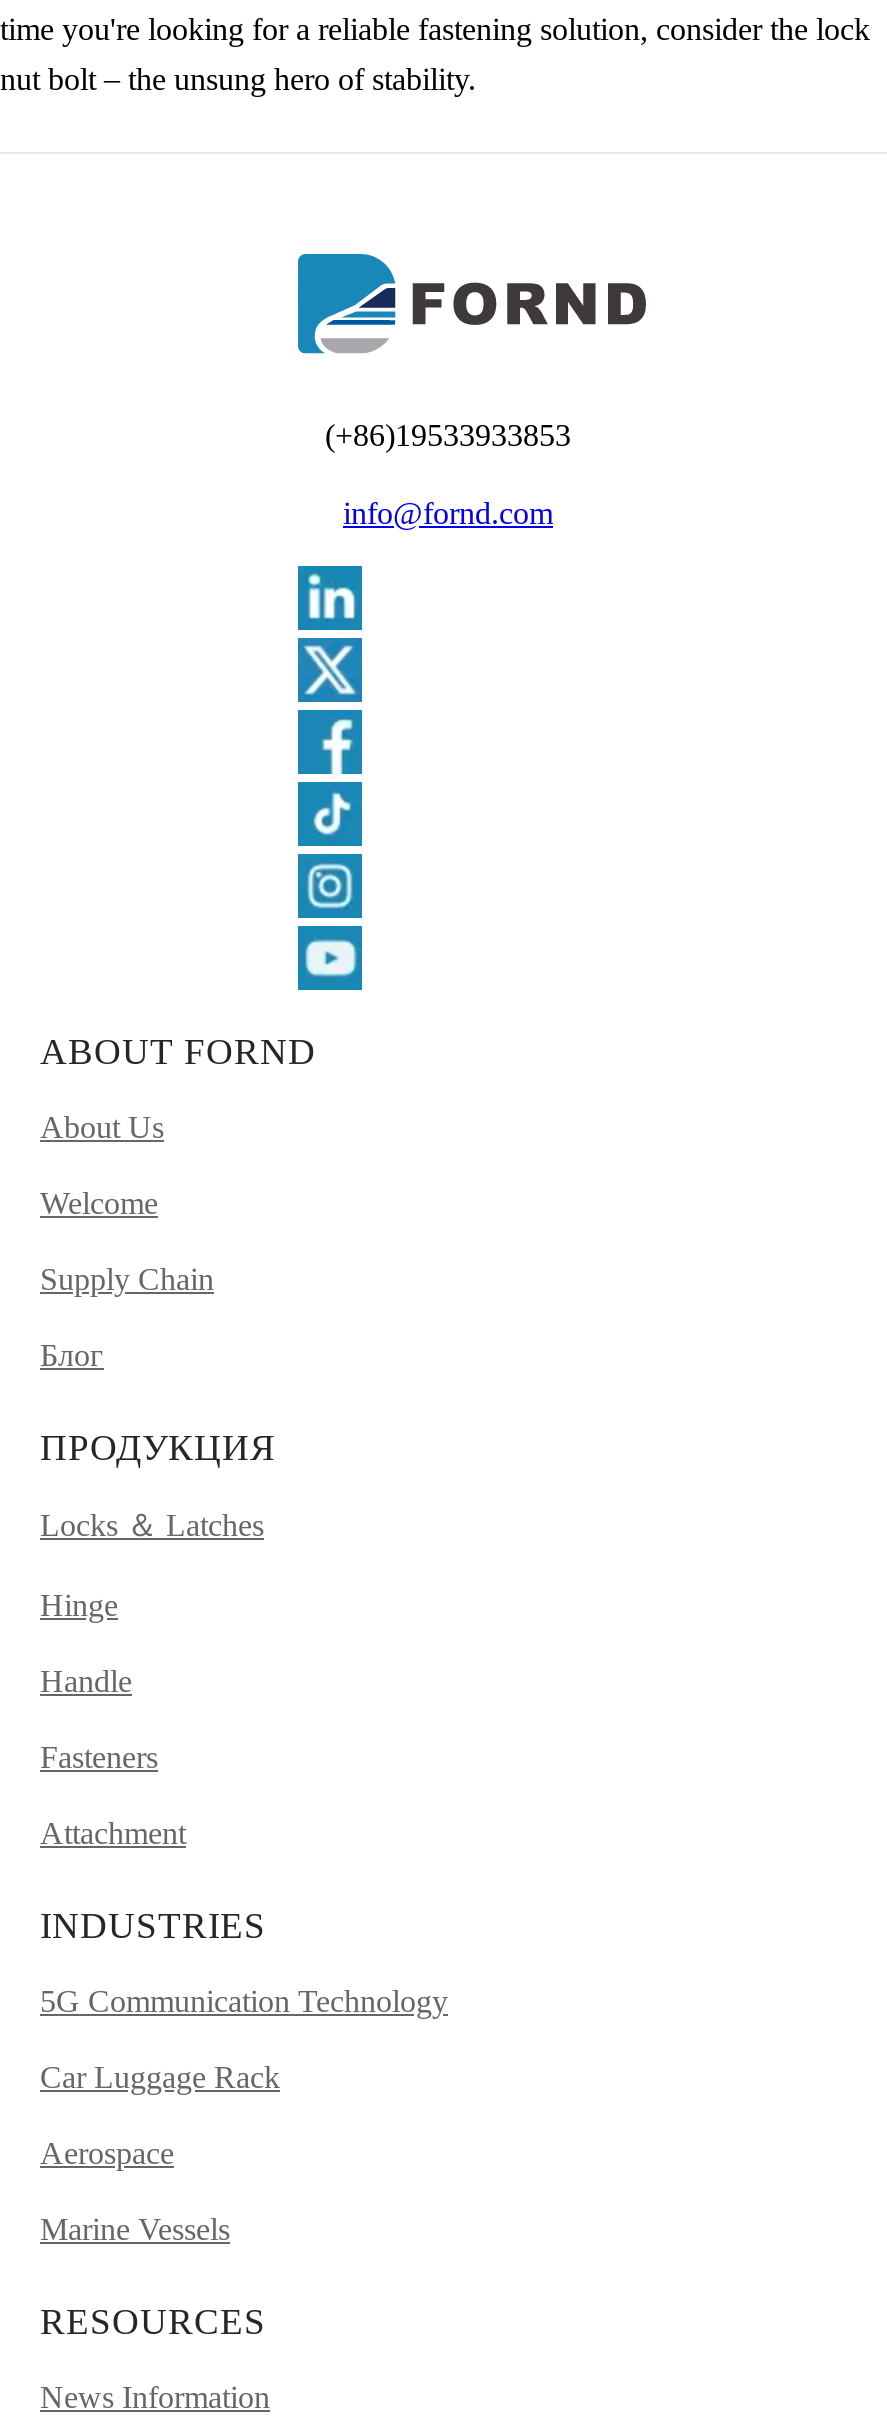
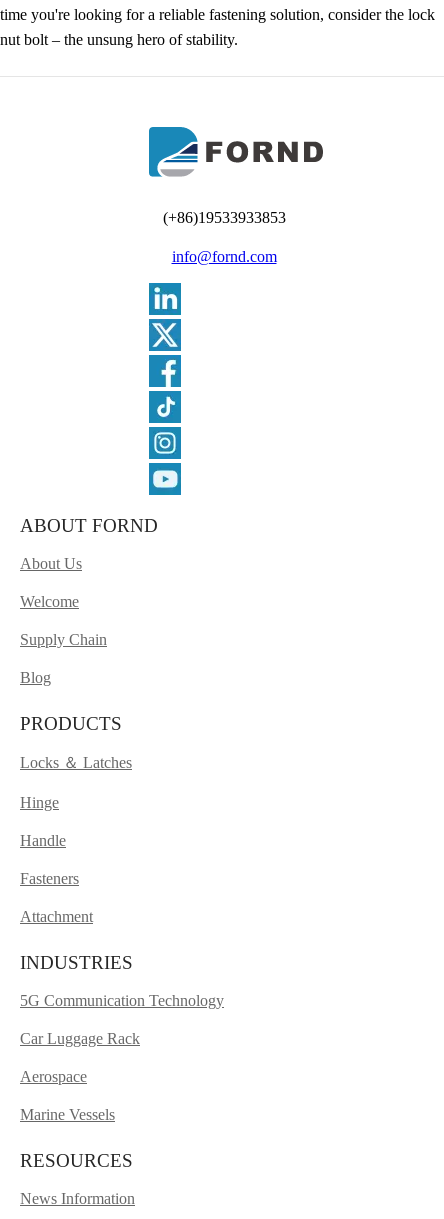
- Блог
+ Blog

- ПРОДУКЦИЯ
+ PRODUCTS
